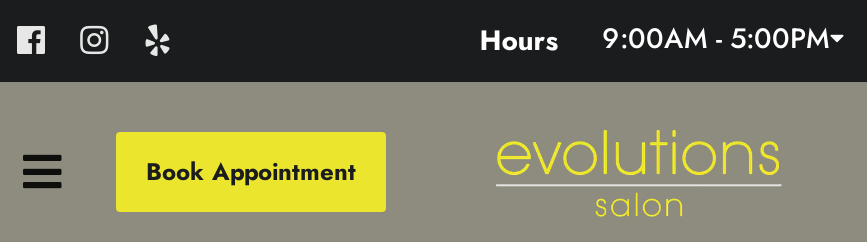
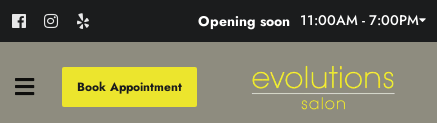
- 9:00AM - 5:00PM
+ Opening soon 11:00AM - 7:00PM
